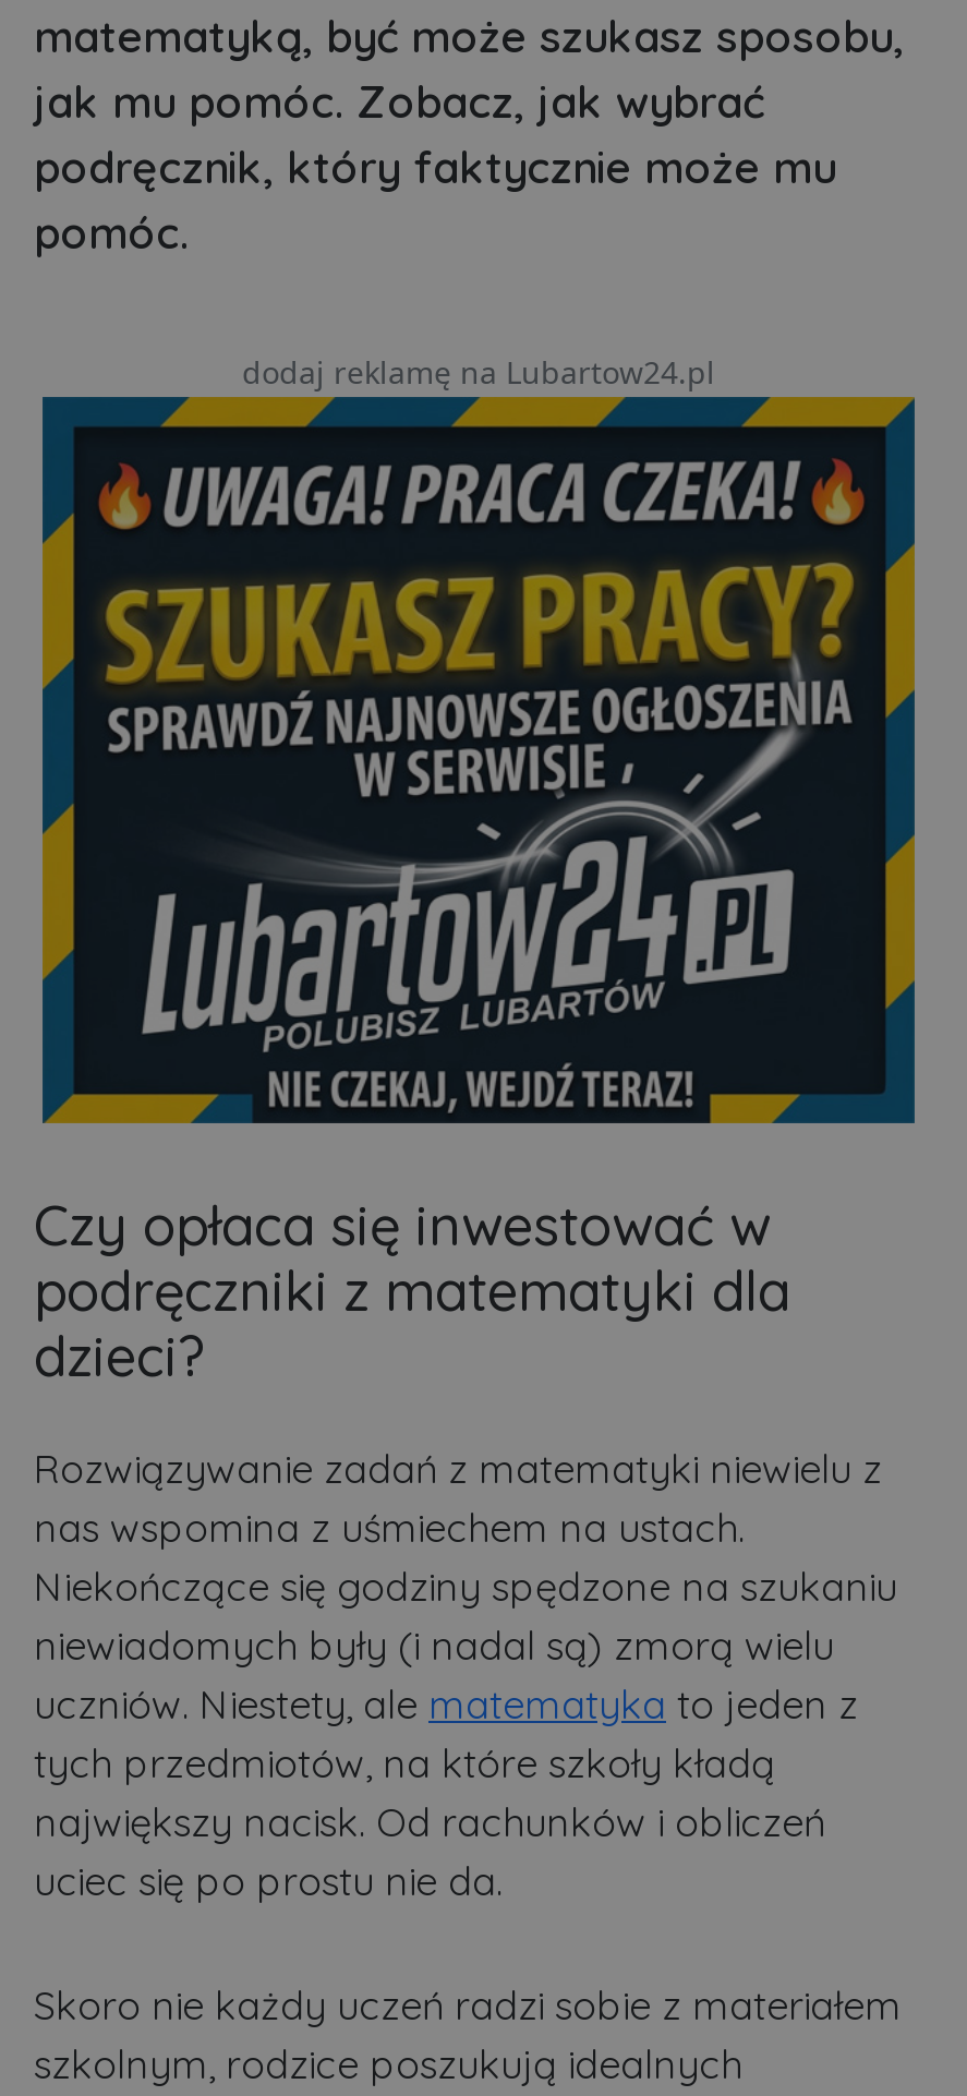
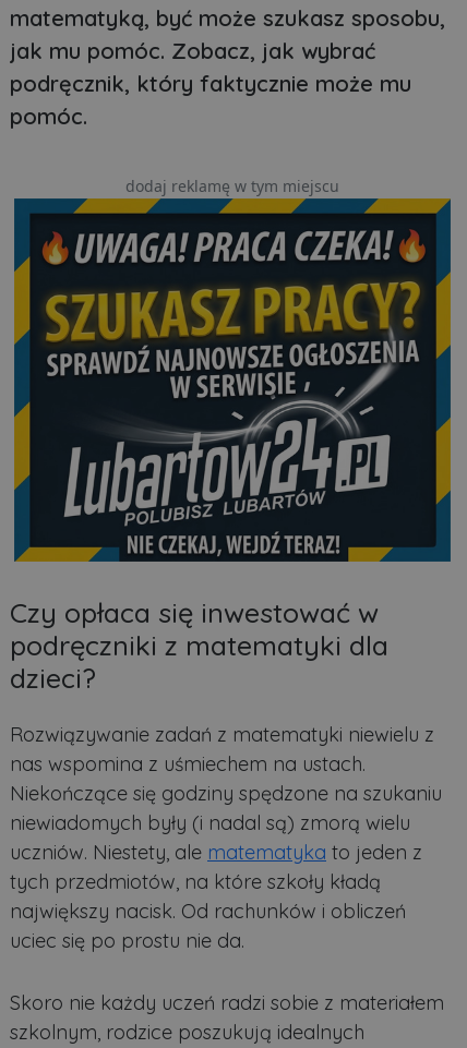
- dodaj reklamę na Lubartow24.pl
+ dodaj reklamę w tym miejscu
